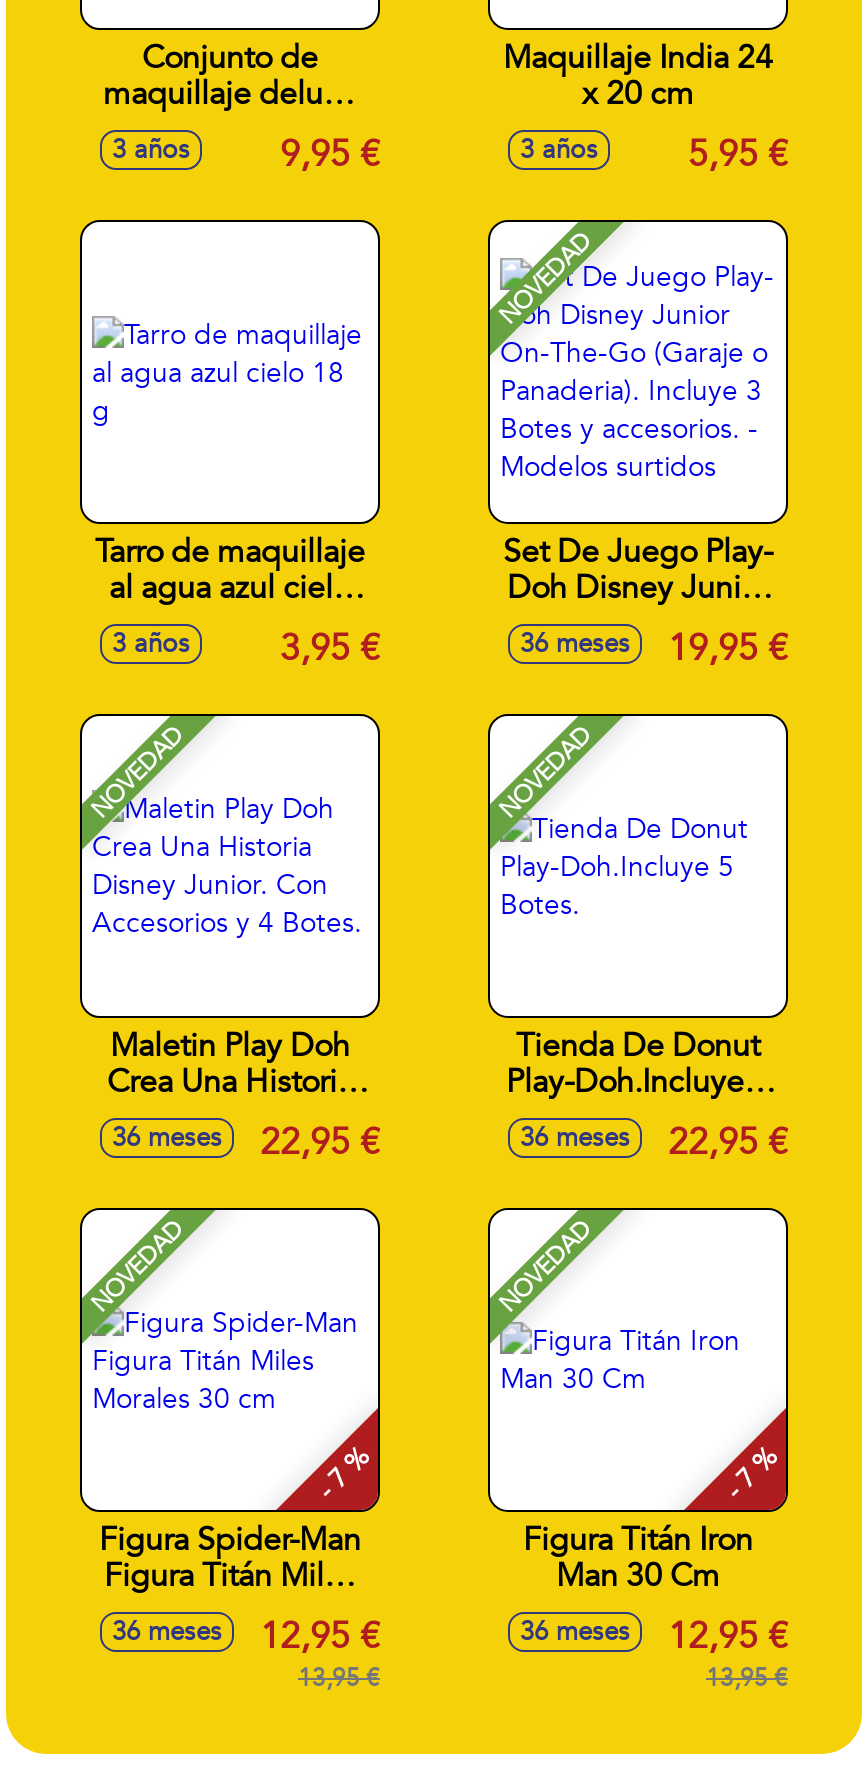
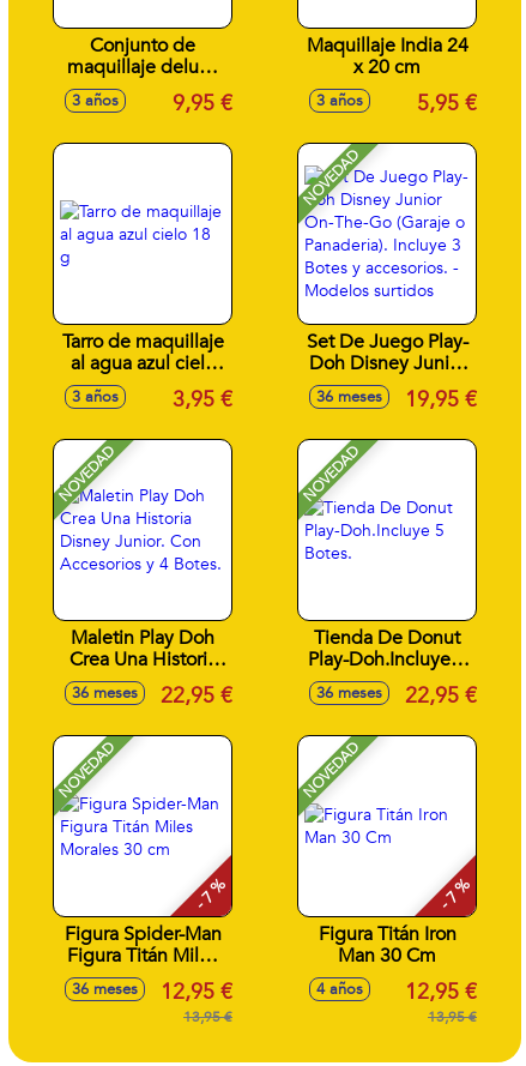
- 36 meses 12,95 €
+ 4 años 12,95 €
